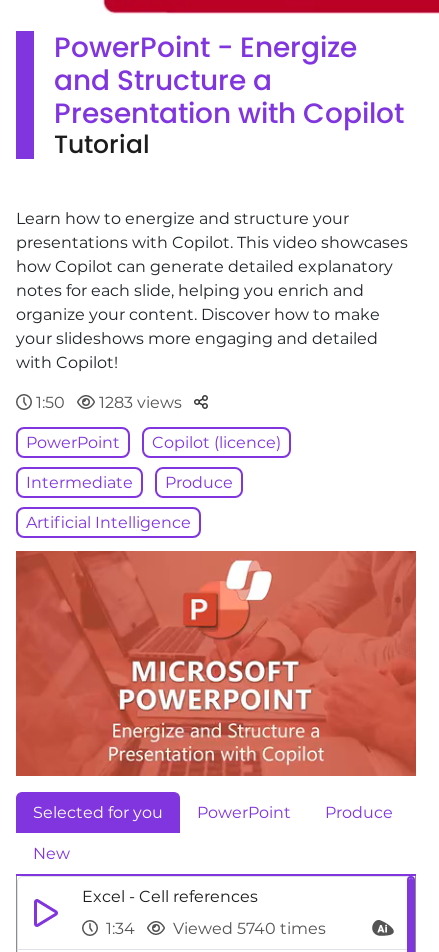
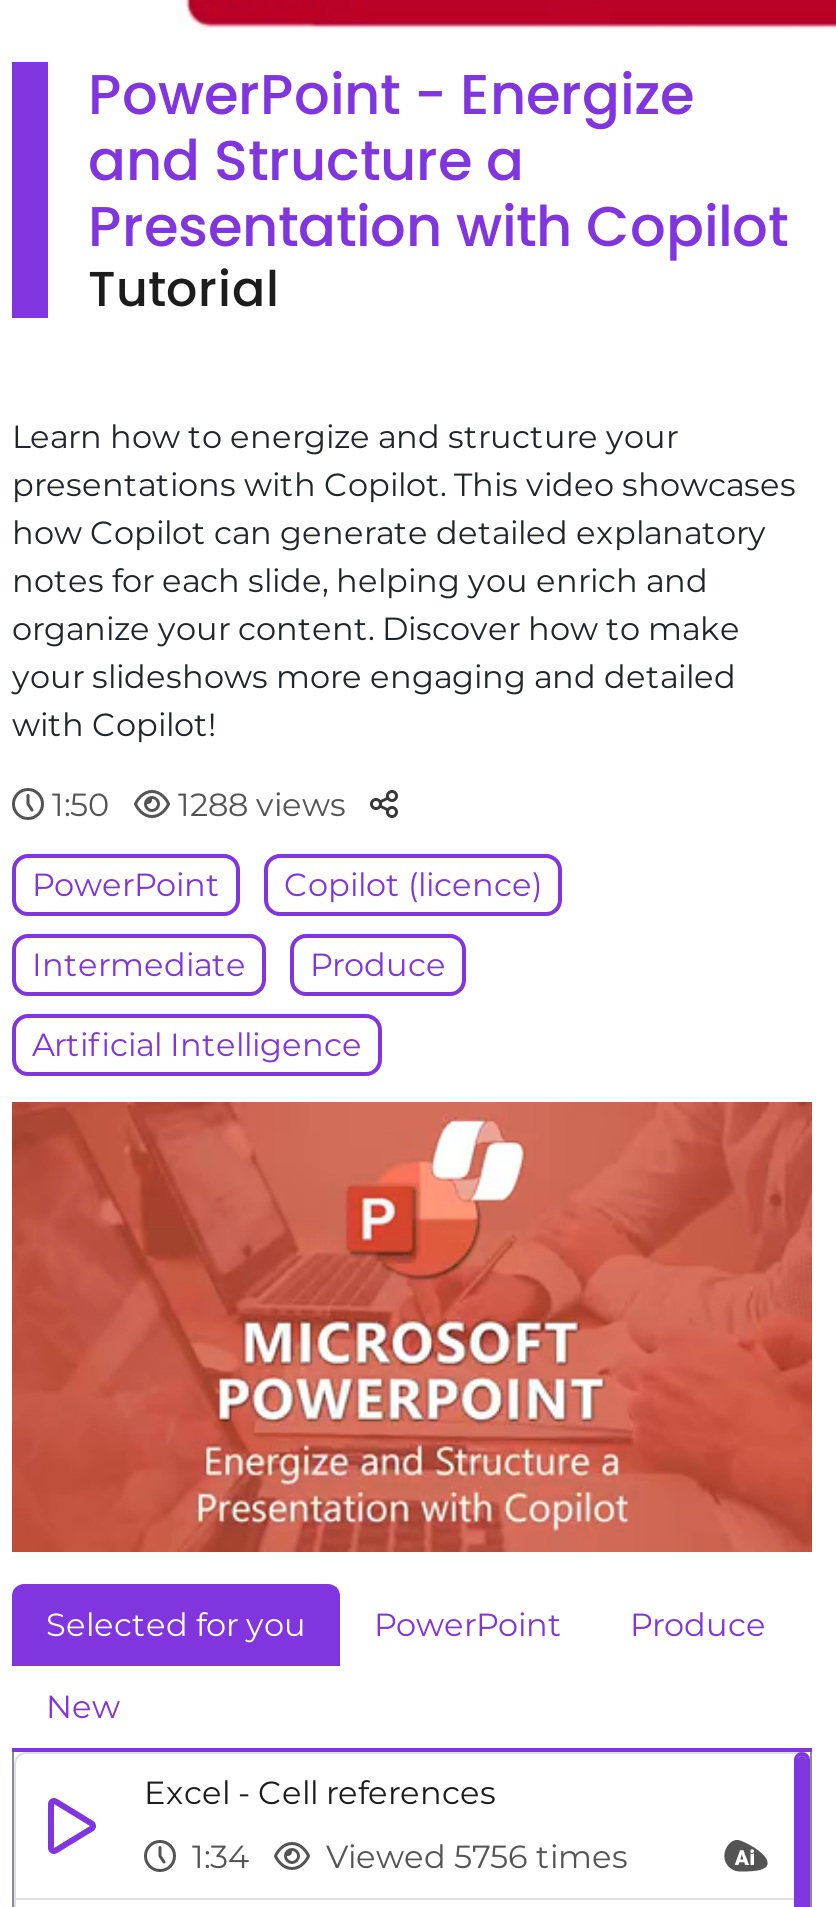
- 1283 views
+ 1288 views

- 1:34 Viewed 5740 times
+ 1:34 Viewed 5756 times
